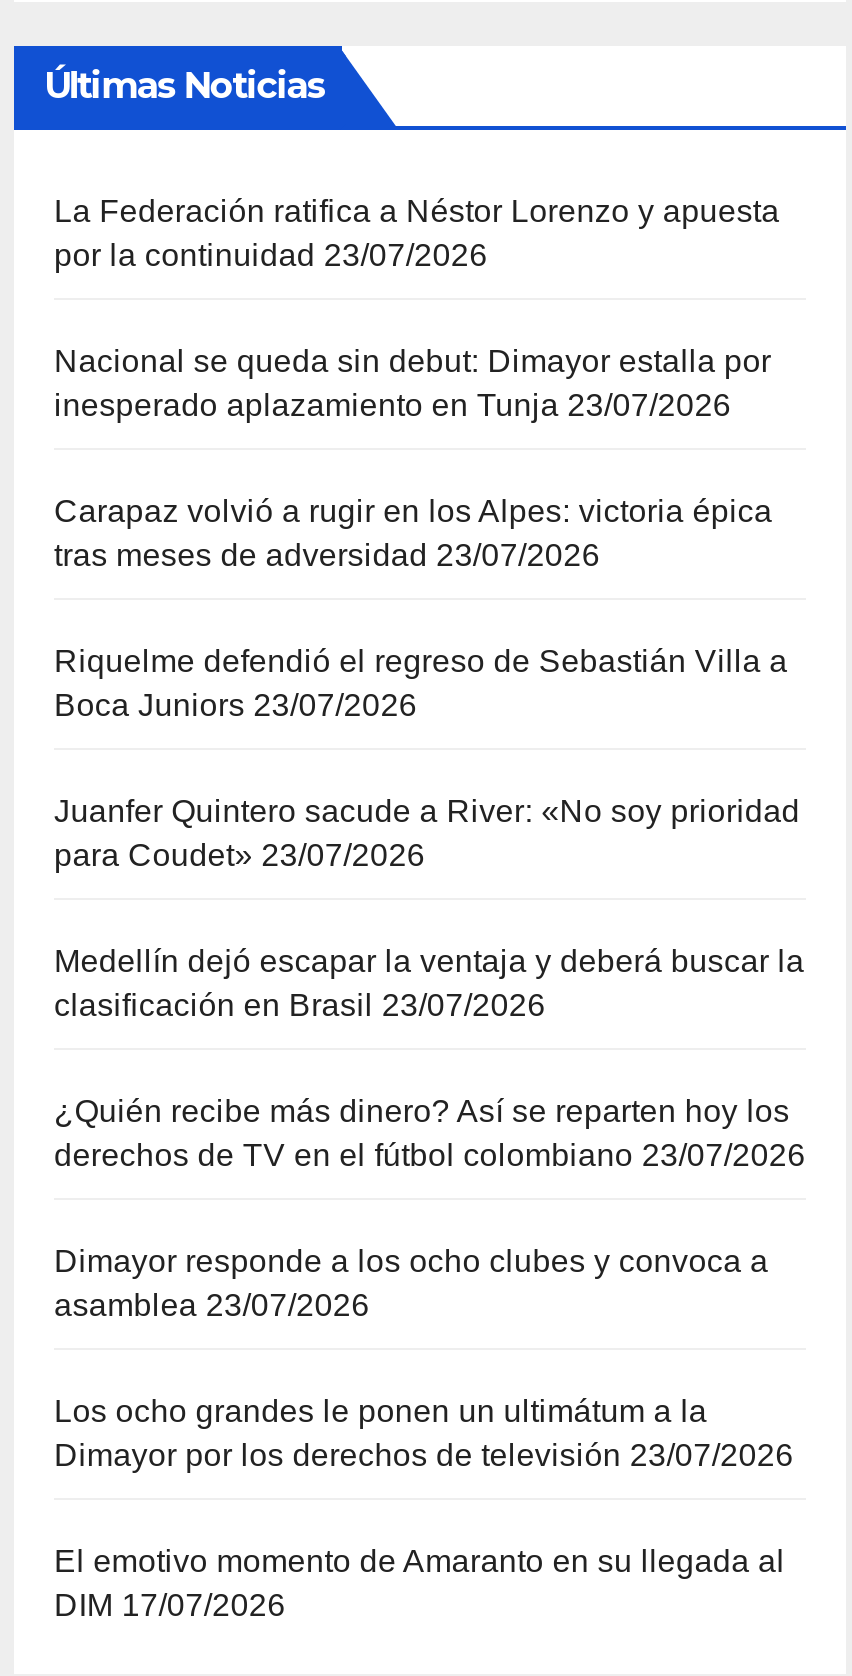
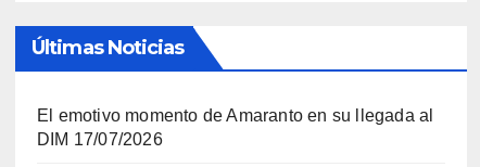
- La Federación ratifica a Néstor Lorenzo y apuesta
- por la continuidad 23/07/2026
- Nacional se queda sin debut: Dimayor estalla por
- inesperado aplazamiento en Tunja 23/07/2026
- Carapaz volvió a rugir en los Alpes: victoria épica
- tras meses de adversidad 23/07/2026
- Riquelme defendió el regreso de Sebastián Villa a
- Boca Juniors 23/07/2026
- Juanfer Quintero sacude a River: «No soy prioridad
- para Coudet» 23/07/2026
- Medellín dejó escapar la ventaja y deberá buscar la
- clasificación en Brasil 23/07/2026
- ¿Quién recibe más dinero? Así se reparten hoy los
- derechos de TV en el fútbol colombiano 23/07/2026
- Dimayor responde a los ocho clubes y convoca a
- asamblea 23/07/2026
- Los ocho grandes le ponen un ultimátum a la
- Dimayor por los derechos de televisión 23/07/2026
